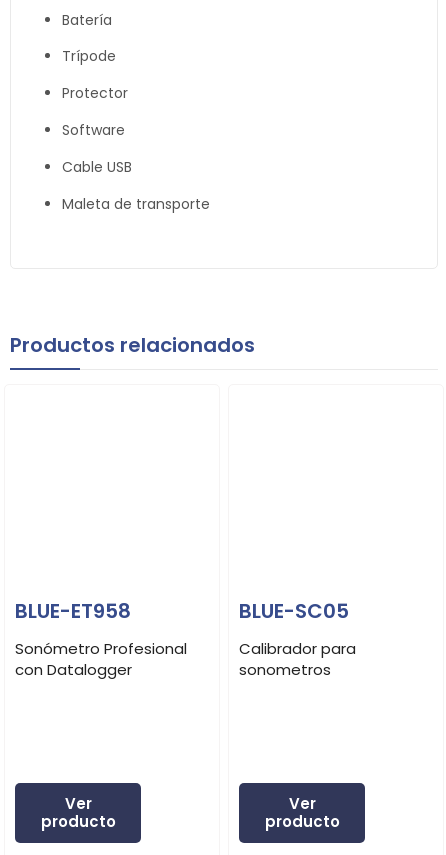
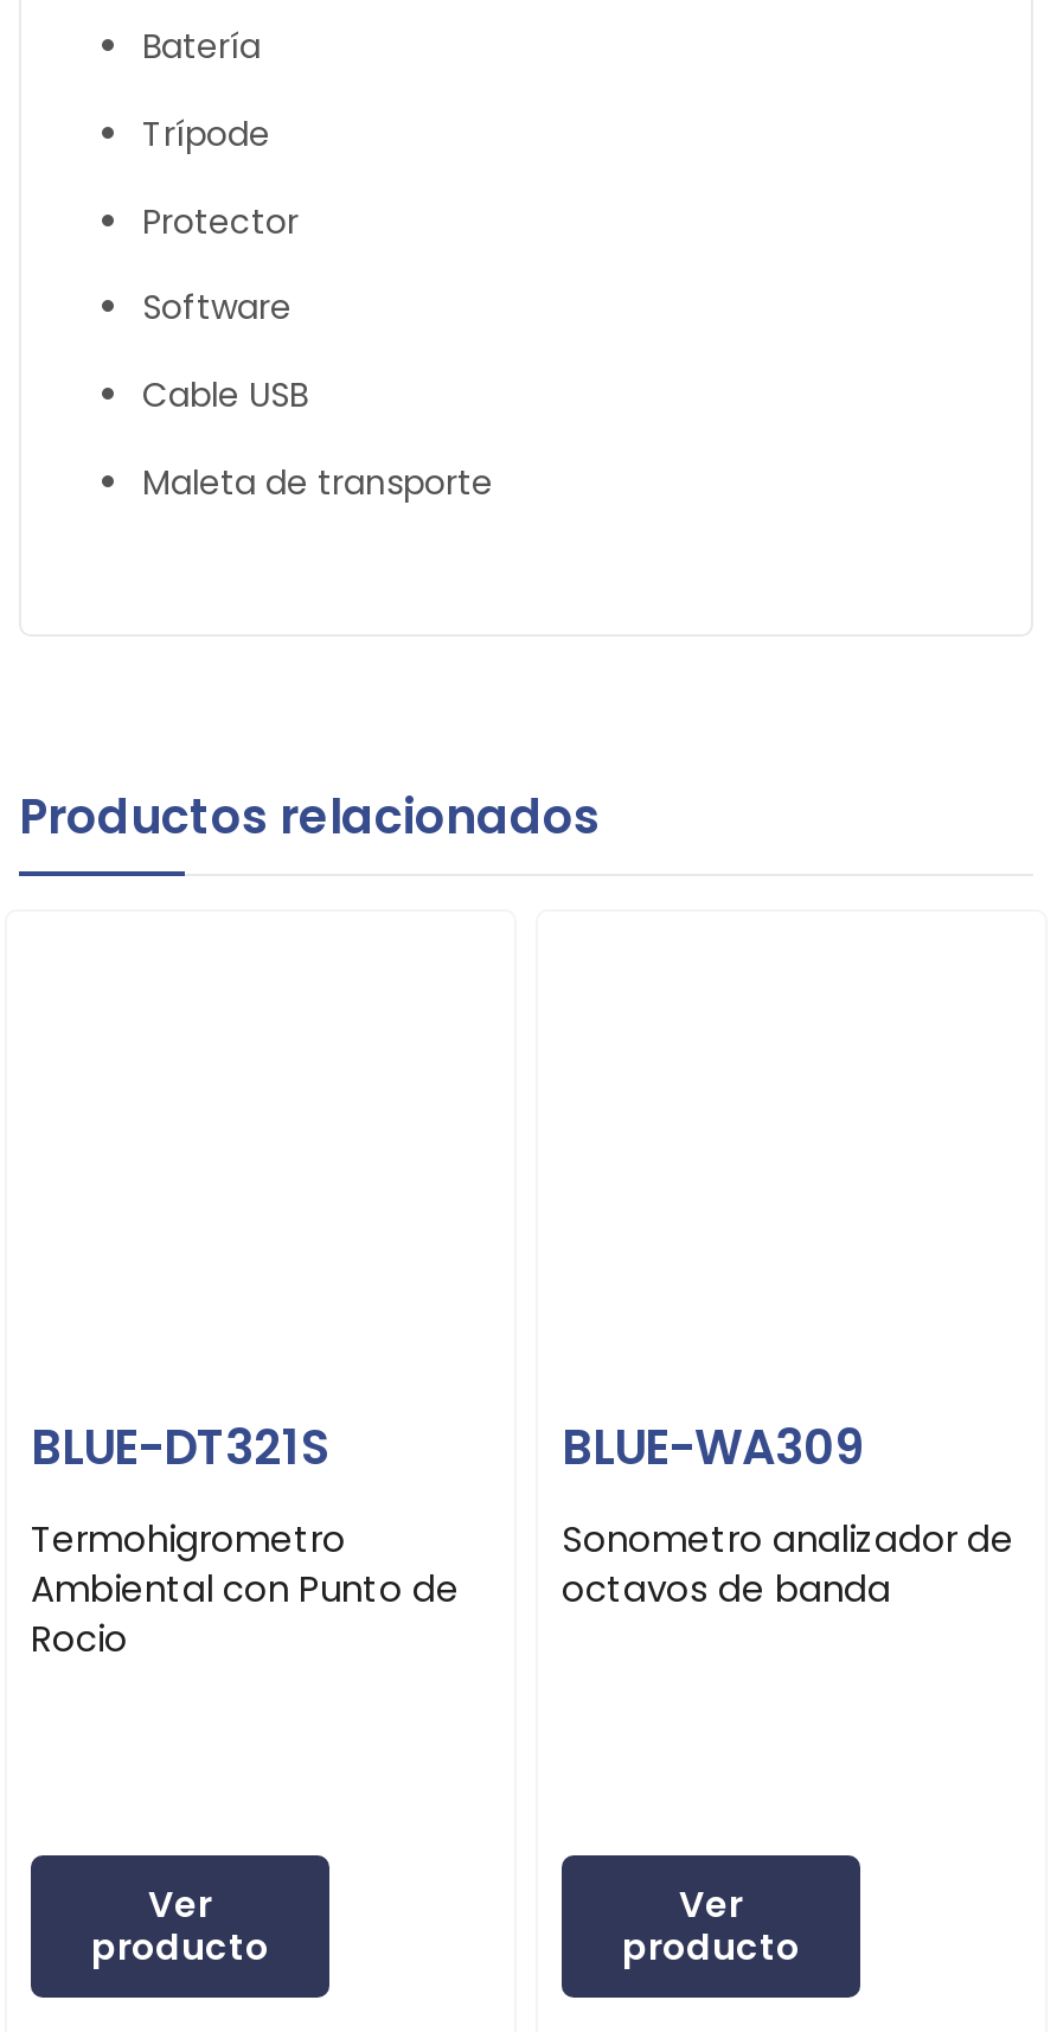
- BLUE-ET958
+ BLUE-DT321S

- BLUE-SC05
+ BLUE-WA309

- Sonómetro Profesional
- con Datalogger
+ Termohigrometro
+ Ambiental con Punto de
+ Rocio

- Calibrador para
- sonometros
+ Sonometro analizador de
+ octavos de banda
